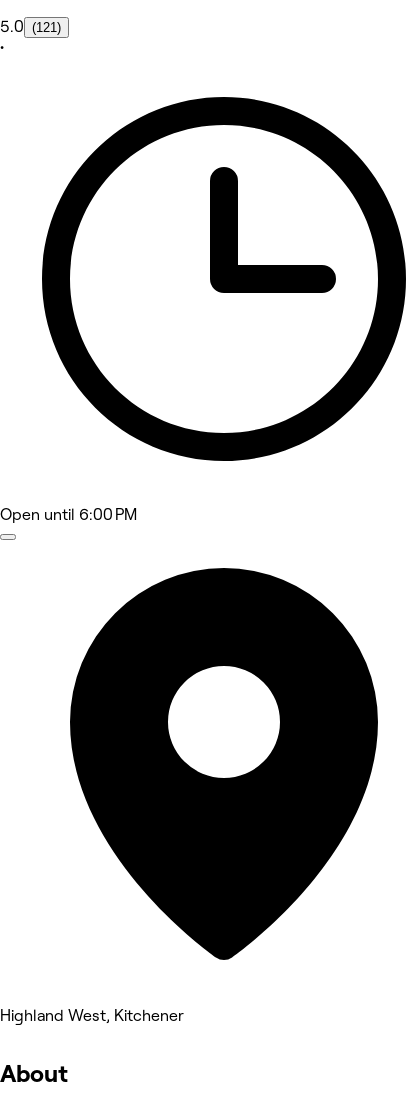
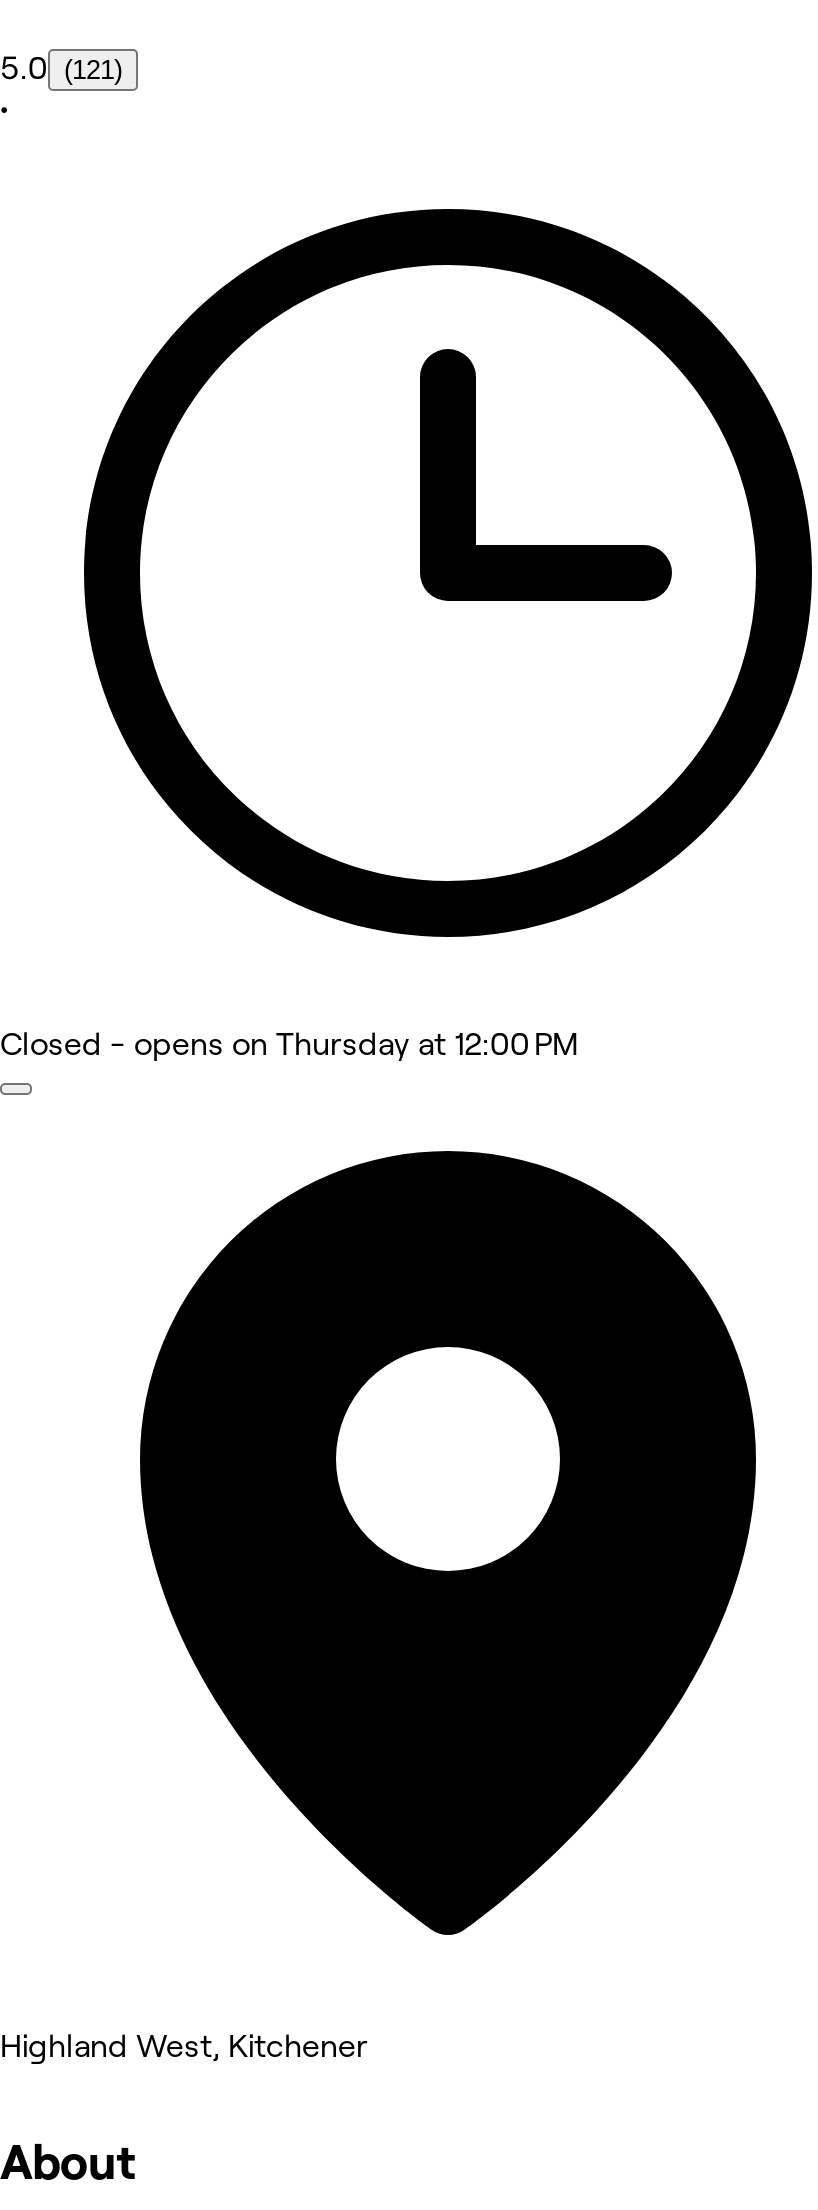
- Open until 6:00 PM
+ Closed - opens on Thursday at 12:00 PM
